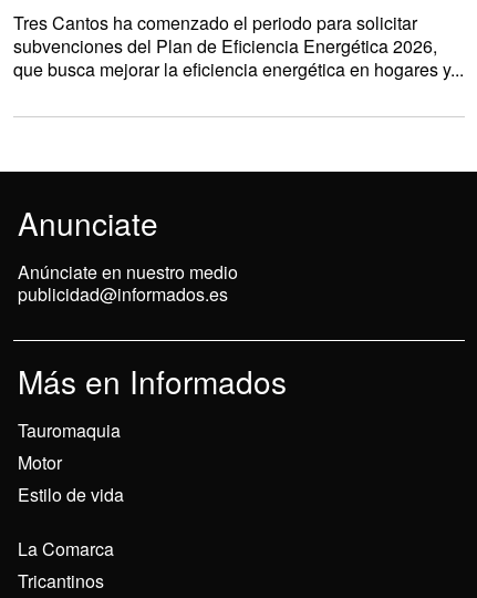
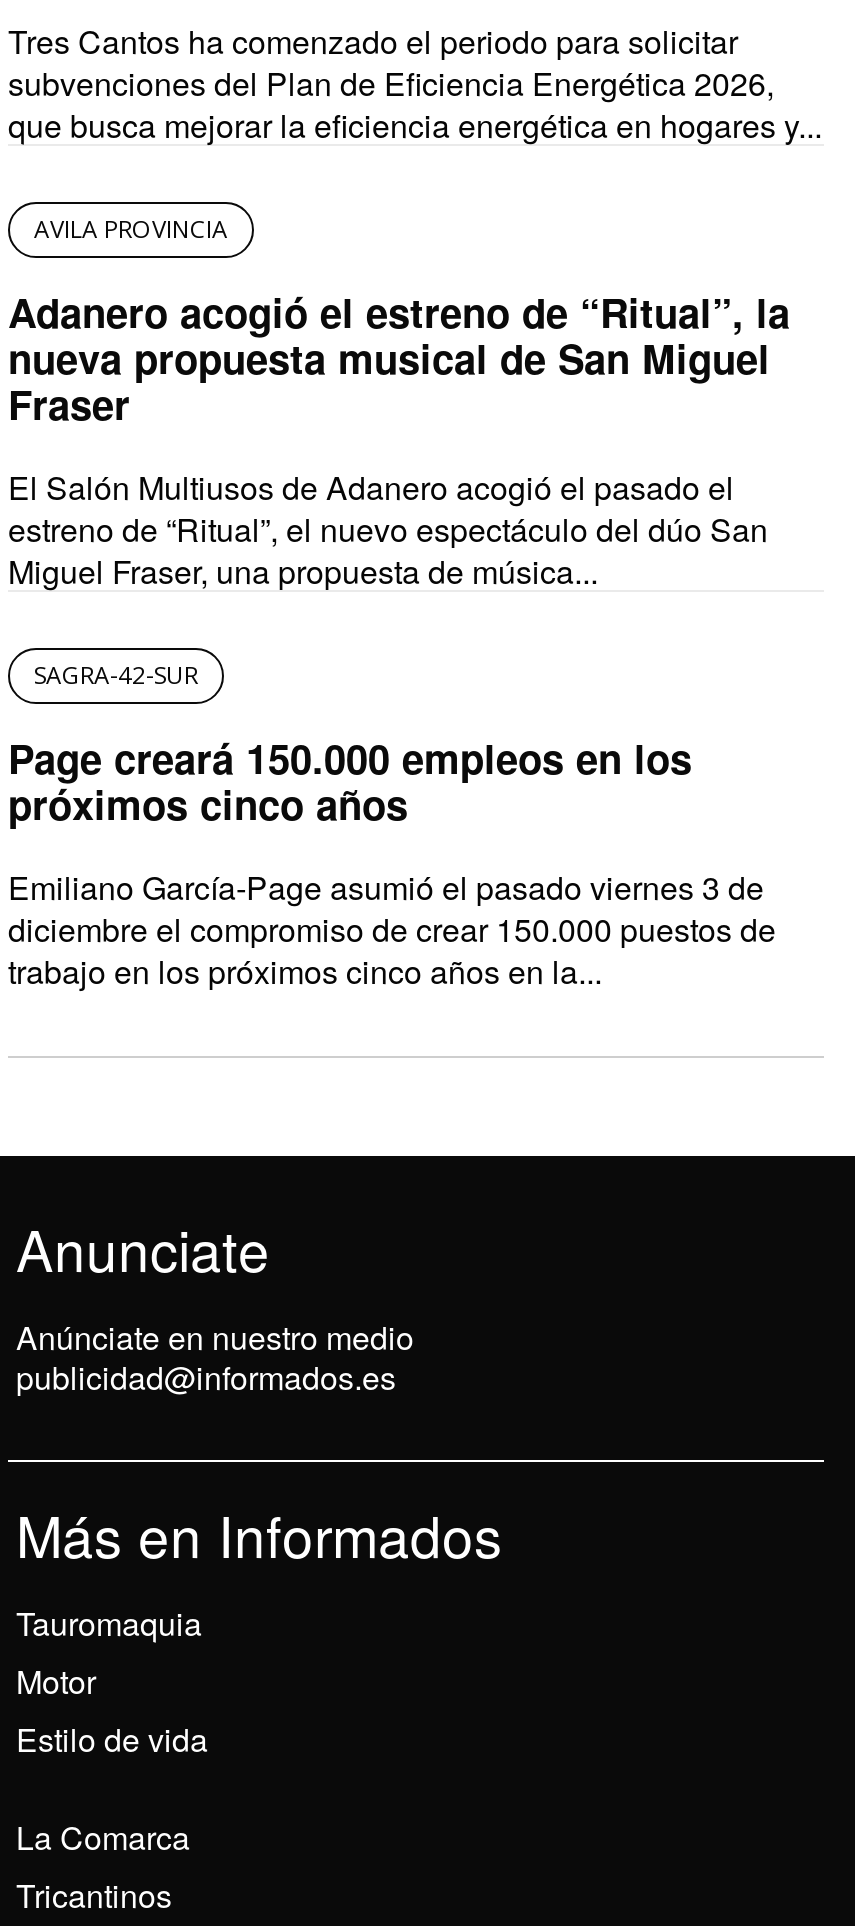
+ AVILA PROVINCIA
+ Adanero acogió el estreno de “Ritual”, la
+ nueva propuesta musical de San Miguel
+ Fraser
+ El Salón Multiusos de Adanero acogió el pasado el
+ estreno de “Ritual”, el nuevo espectáculo del dúo San
+ Miguel Fraser, una propuesta de música...
+ SAGRA-42-SUR
+ Page creará 150.000 empleos en los
+ próximos cinco años
+ Emiliano García-Page asumió el pasado viernes 3 de
+ diciembre el compromiso de crear 150.000 puestos de
+ trabajo en los próximos cinco años en la...
